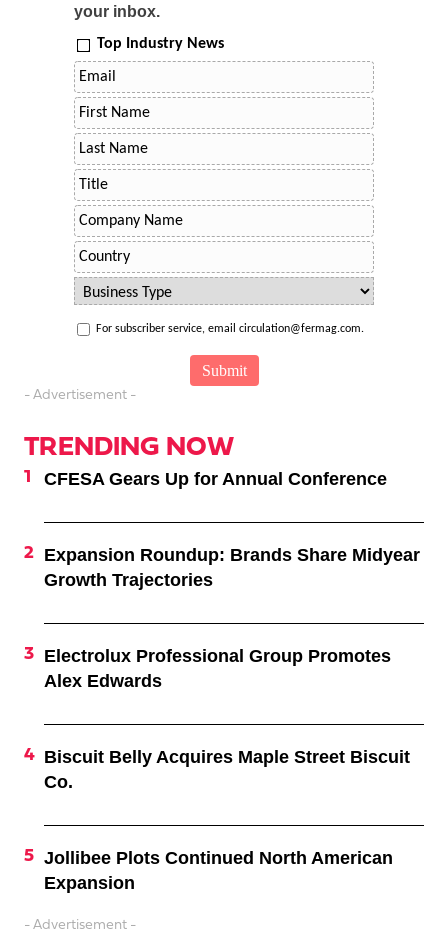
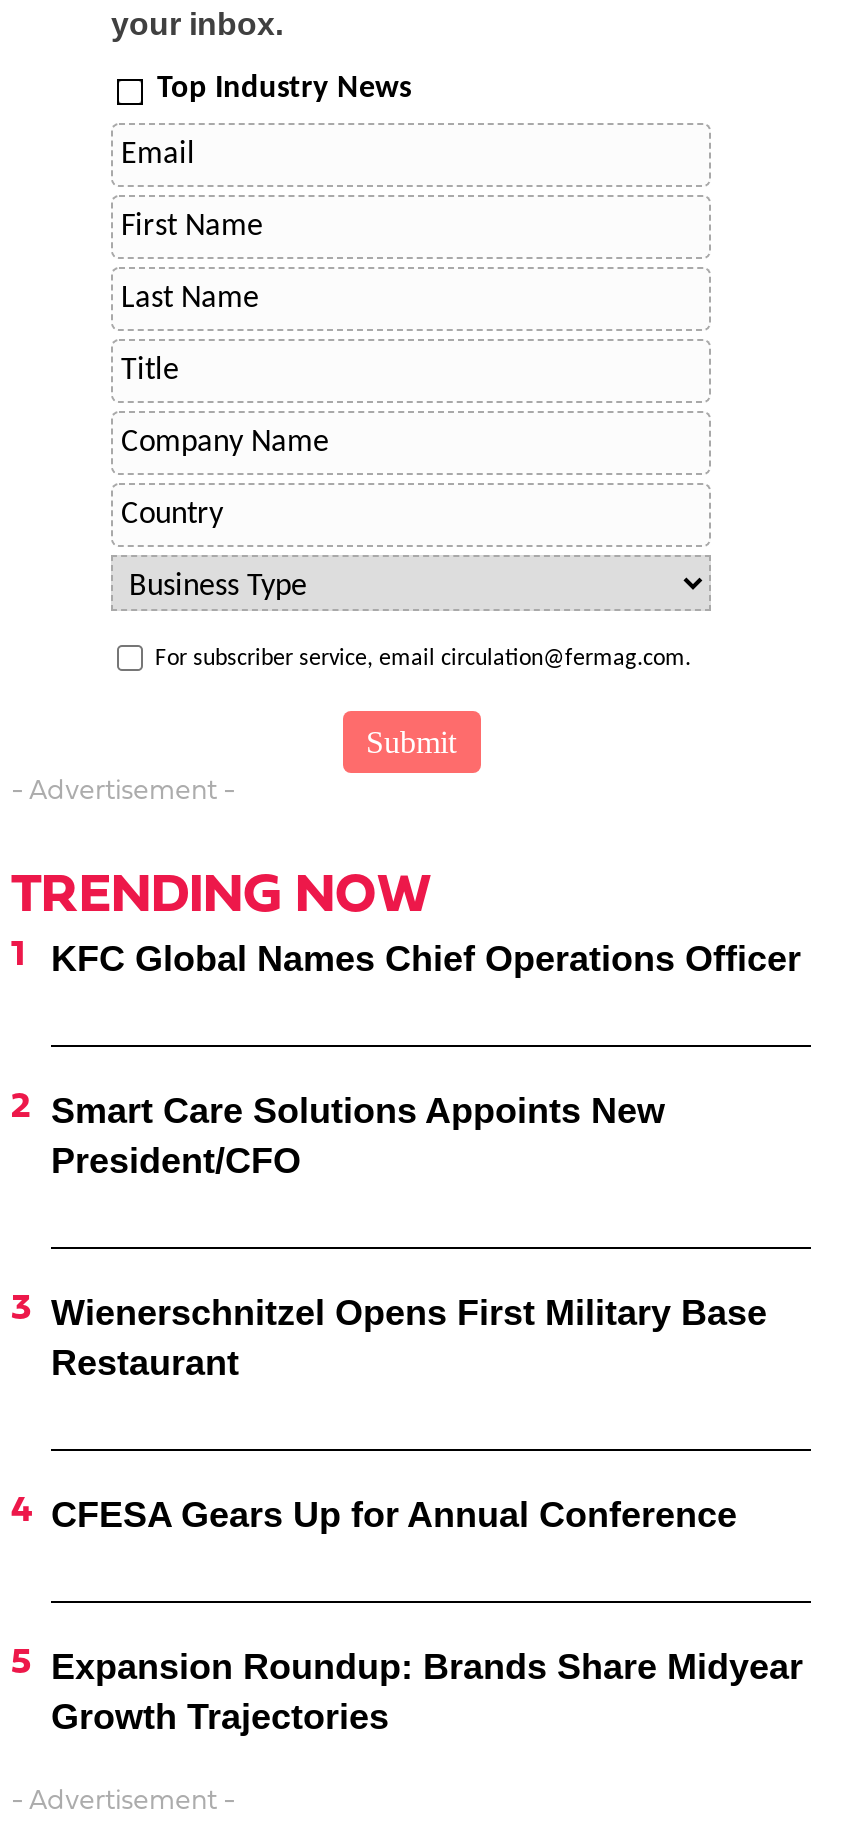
+ KFC Global Names Chief Operations Officer

+ Smart Care Solutions Appoints New
+ President/CFO

+ Wienerschnitzel Opens First Military Base
+ Restaurant

moved down: CFESA Gears Up for Annual Conference | Expansion Roundup: Brands Share Midyear | Growth Trajectories

- Electrolux Professional Group Promotes
- Alex Edwards

- Biscuit Belly Acquires Maple Street Biscuit
- Co.

- Jollibee Plots Continued North American
- Expansion
